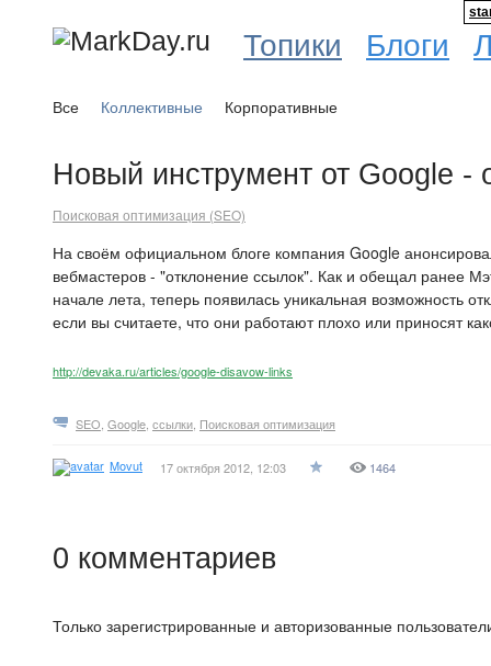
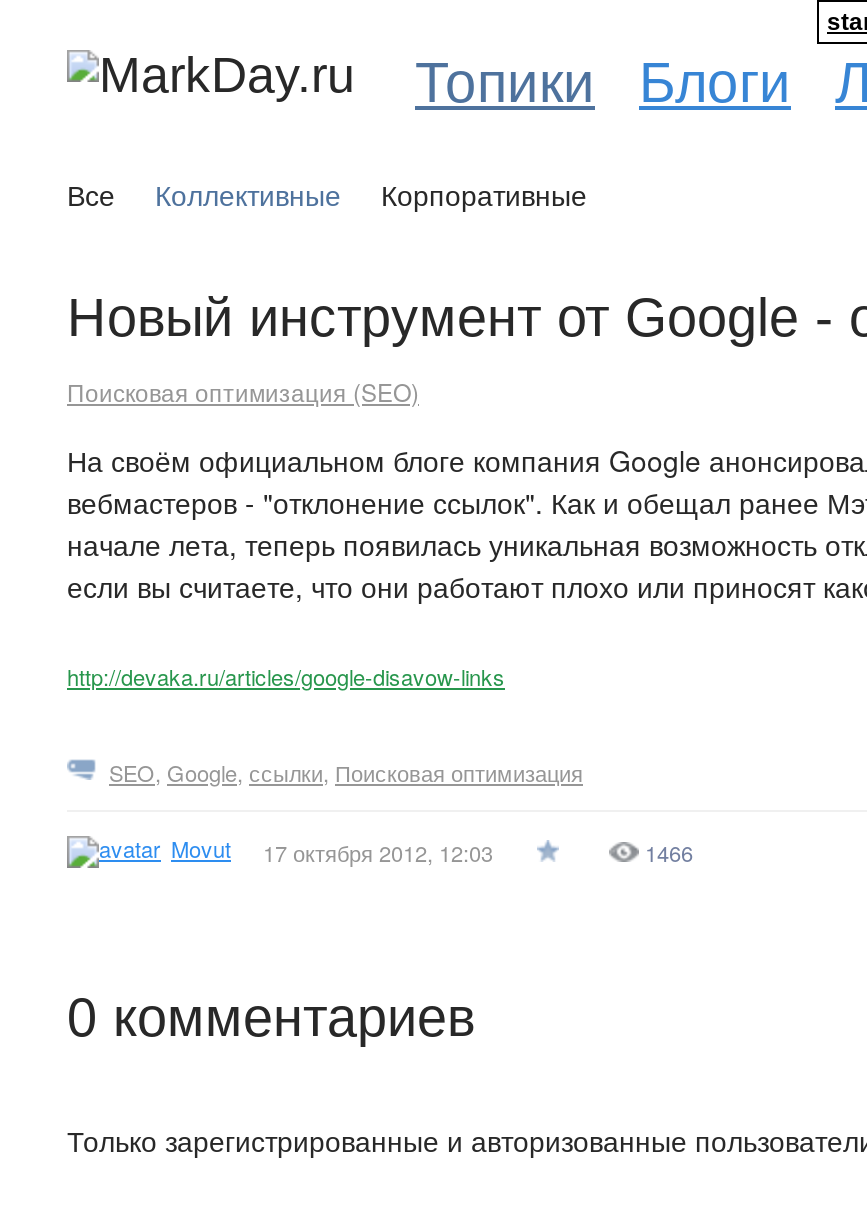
- 1464
+ 1466
